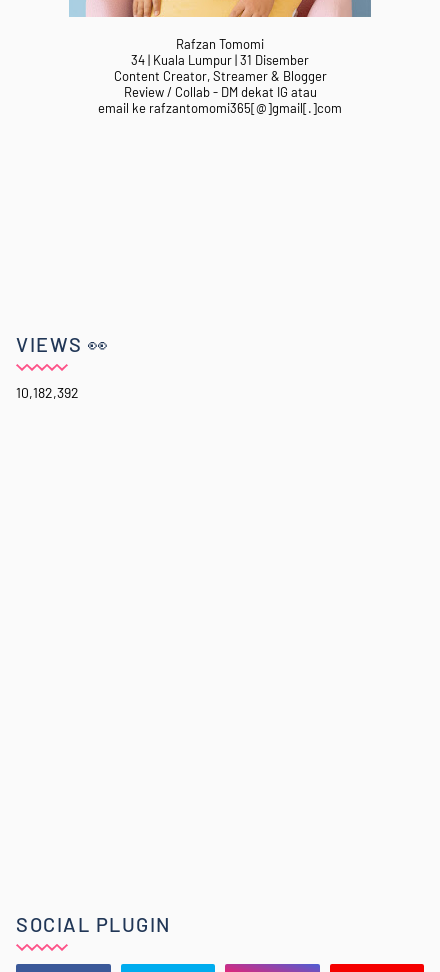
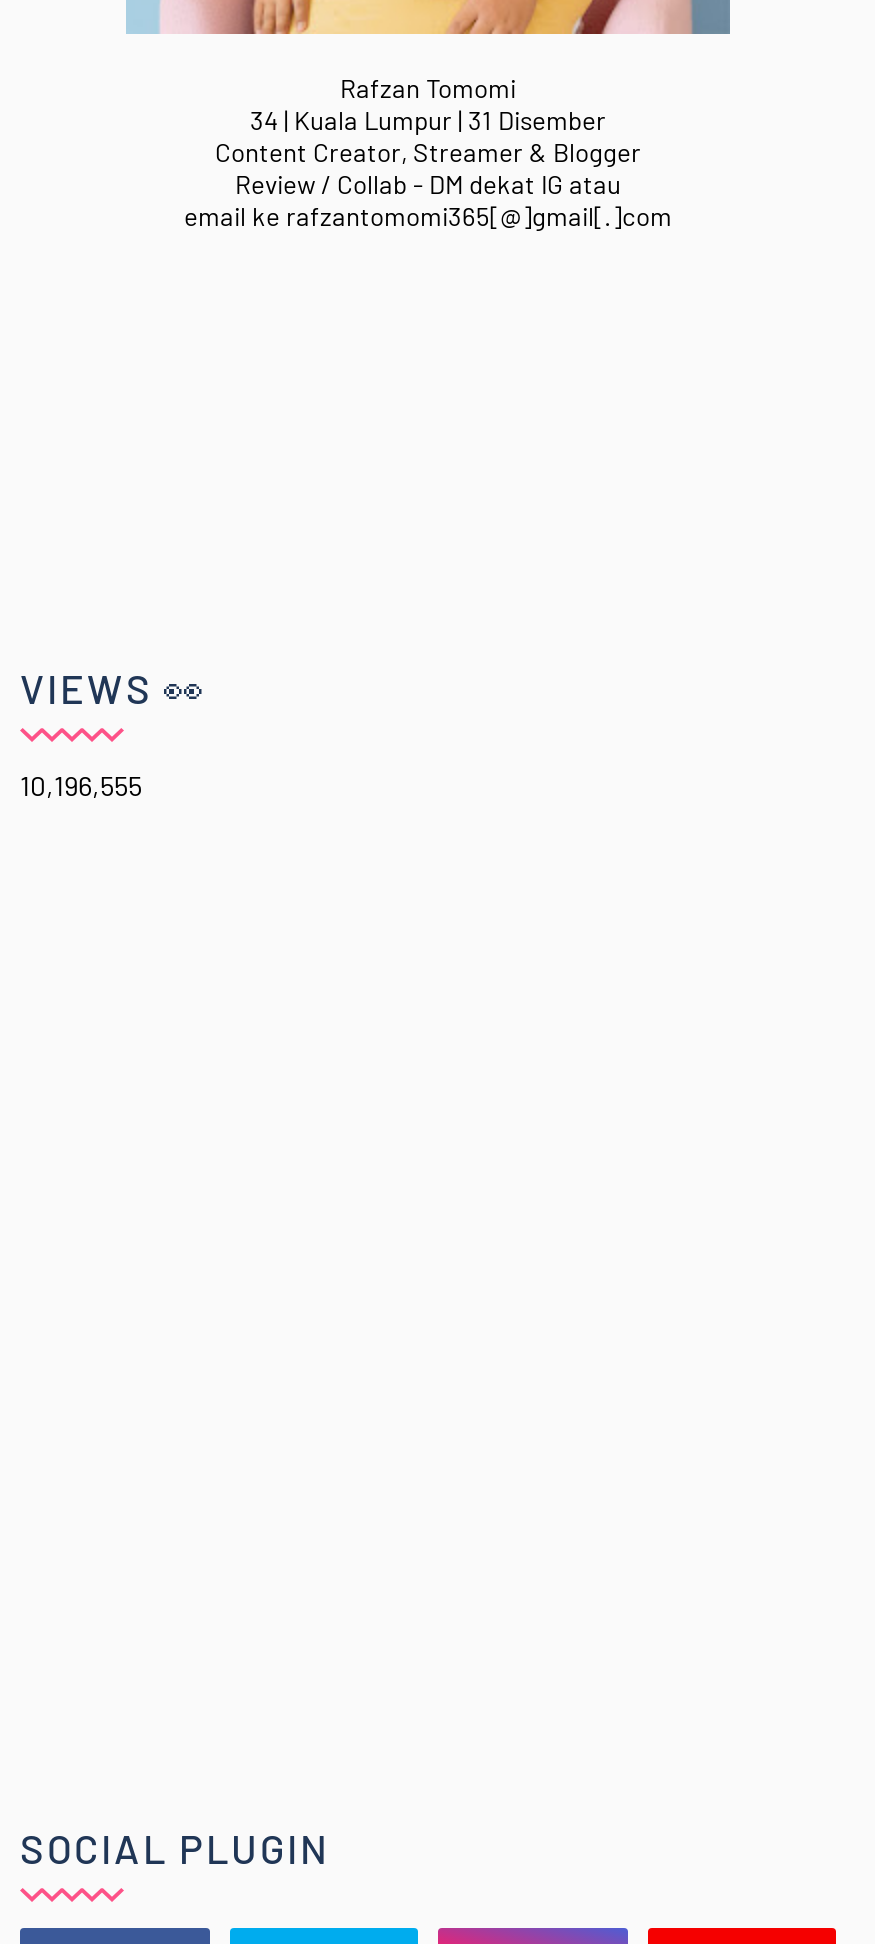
- 10,182,392
+ 10,196,555
